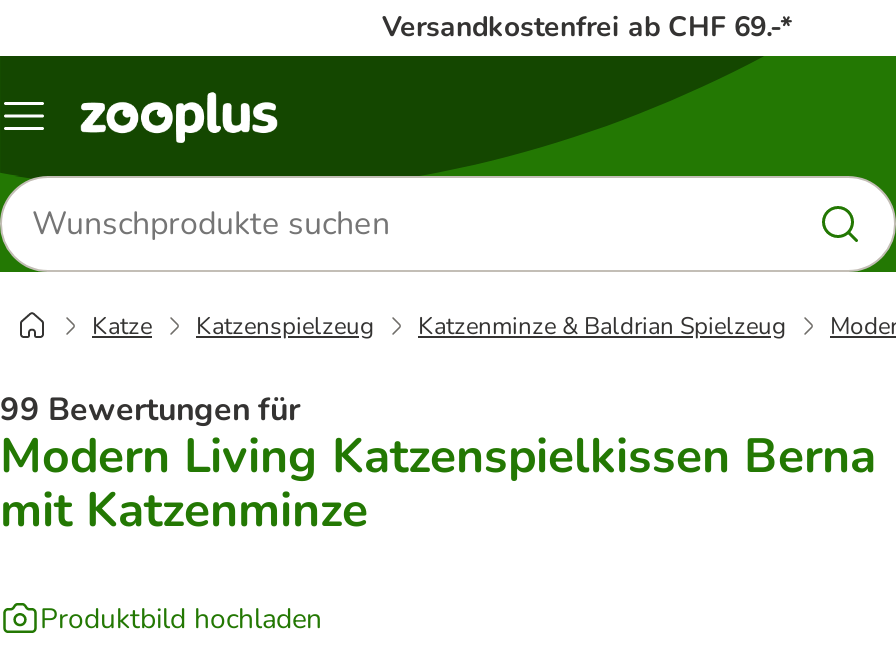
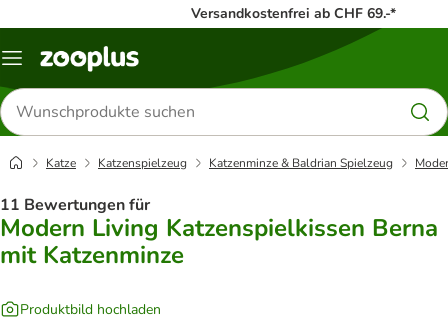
- 99 Bewertungen für
+ 11 Bewertungen für
